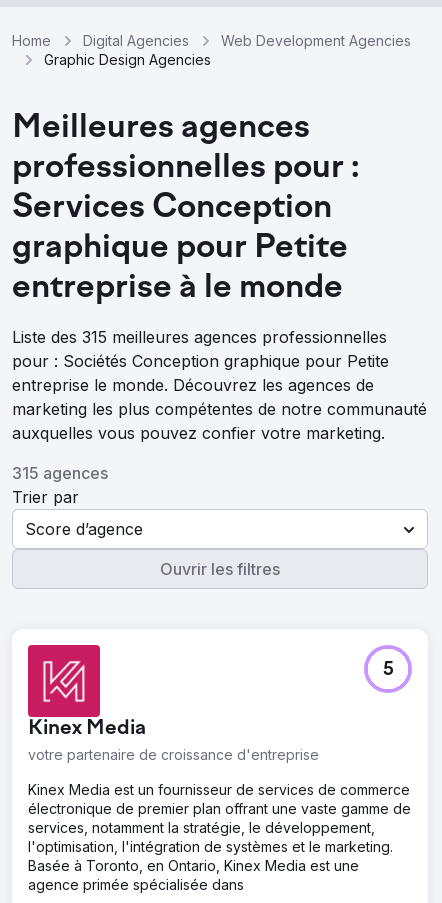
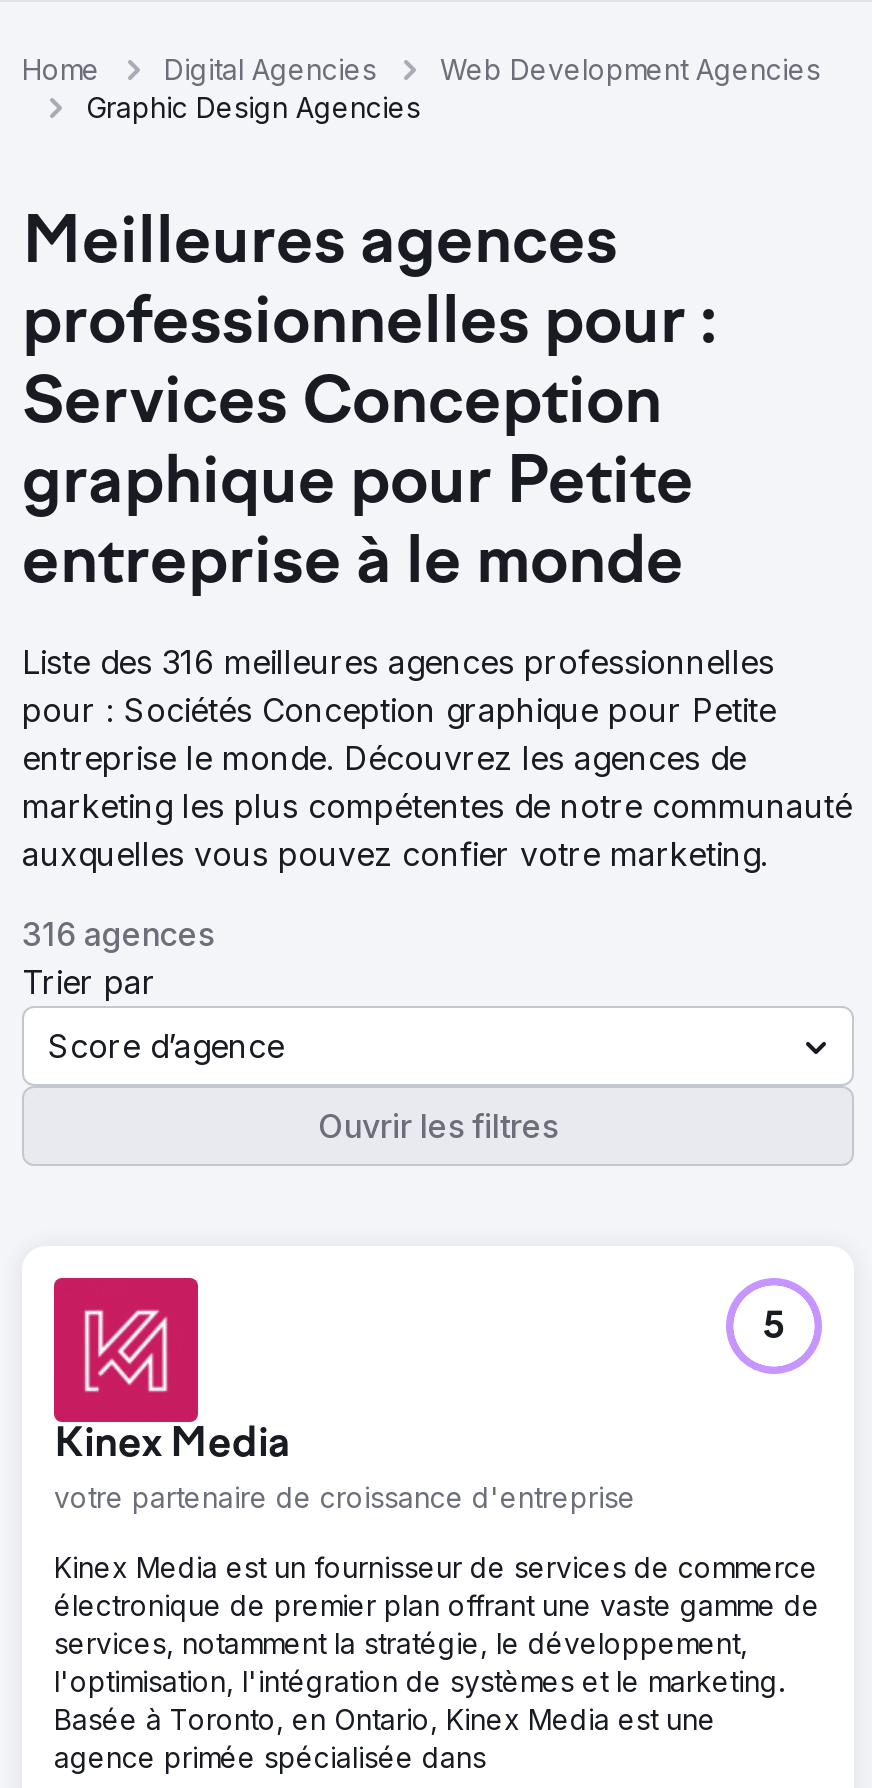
- Liste des 315 meilleures agences professionnelles
+ Liste des 316 meilleures agences professionnelles

- 315 agences
+ 316 agences
